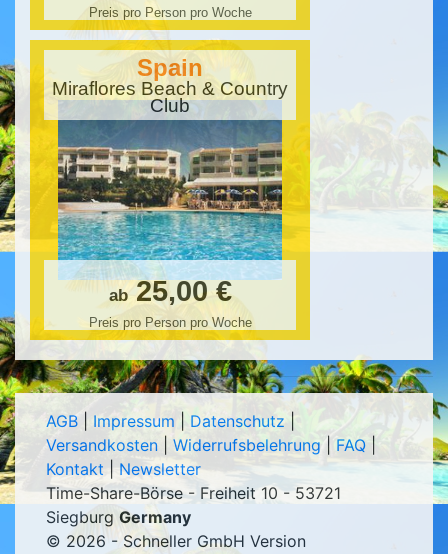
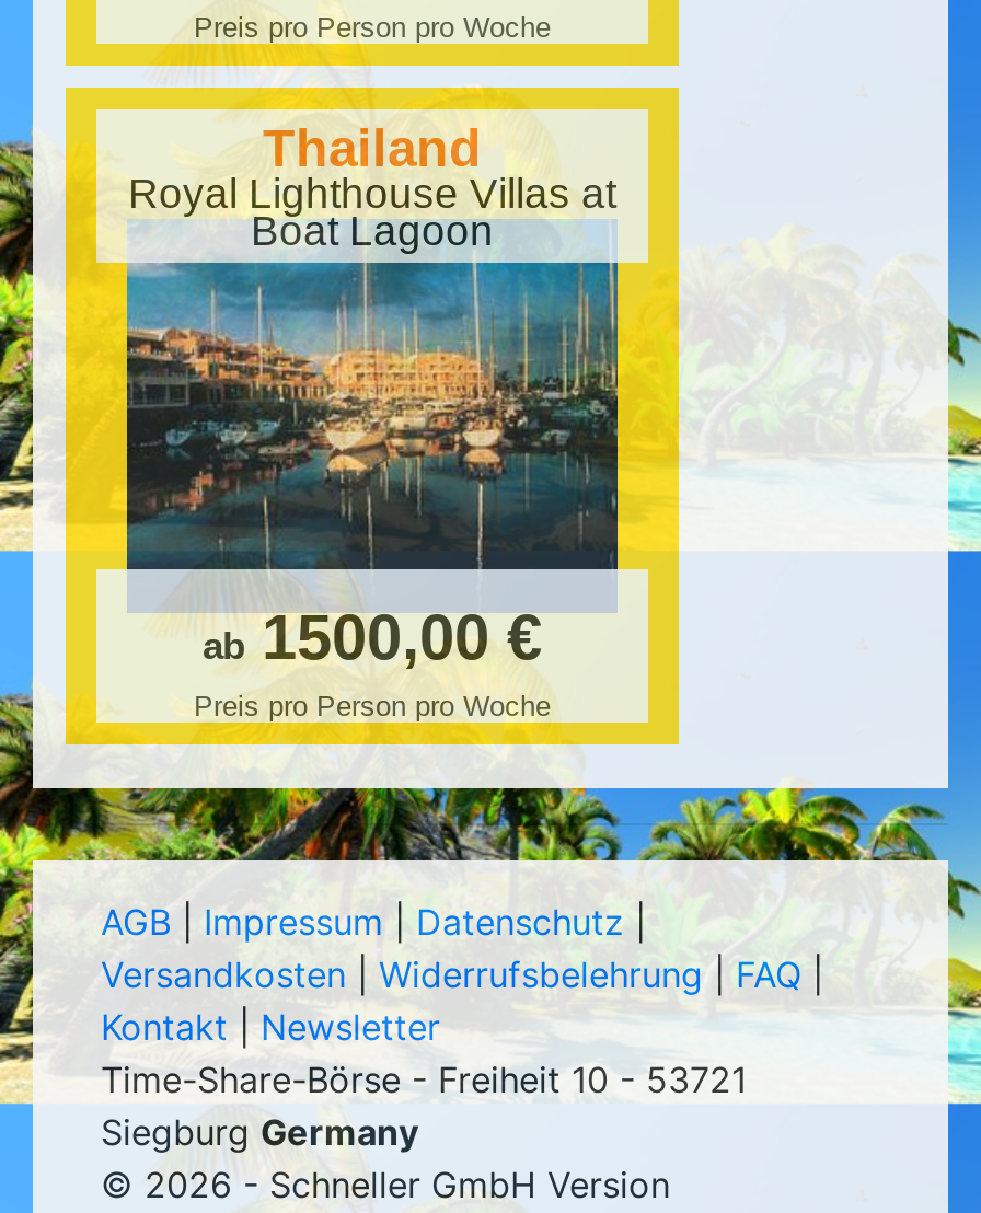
- Spain
- Miraflores Beach & Country
- Club
+ Thailand
+ Royal Lighthouse Villas at
+ Boat Lagoon

- [image]
- ab 25,00 €
+ [image]
+ ab 1500,00 €
